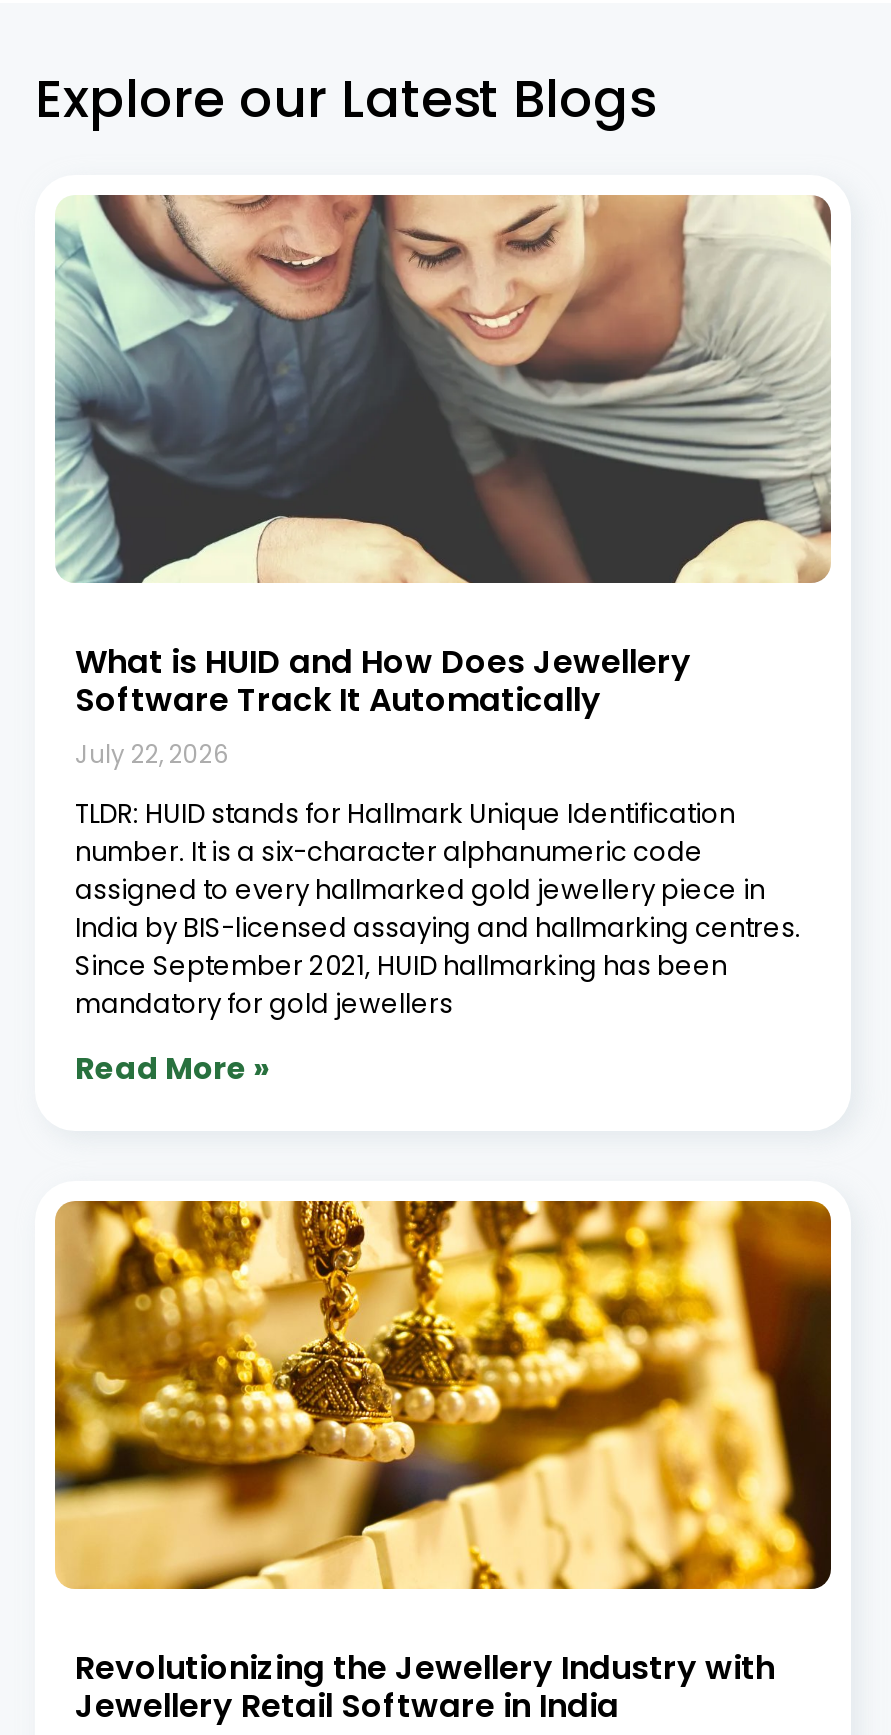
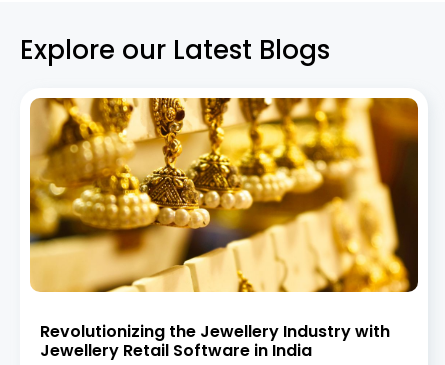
- [image]
- What is HUID and How Does Jewellery
- Software Track It Automatically
- July 22, 2026
- TLDR: HUID stands for Hallmark Unique Identification
- number. It is a six-character alphanumeric code
- assigned to every hallmarked gold jewellery piece in
- India by BIS-licensed assaying and hallmarking centres.
- Since September 2021, HUID hallmarking has been
- mandatory for gold jewellers
- Read More »
